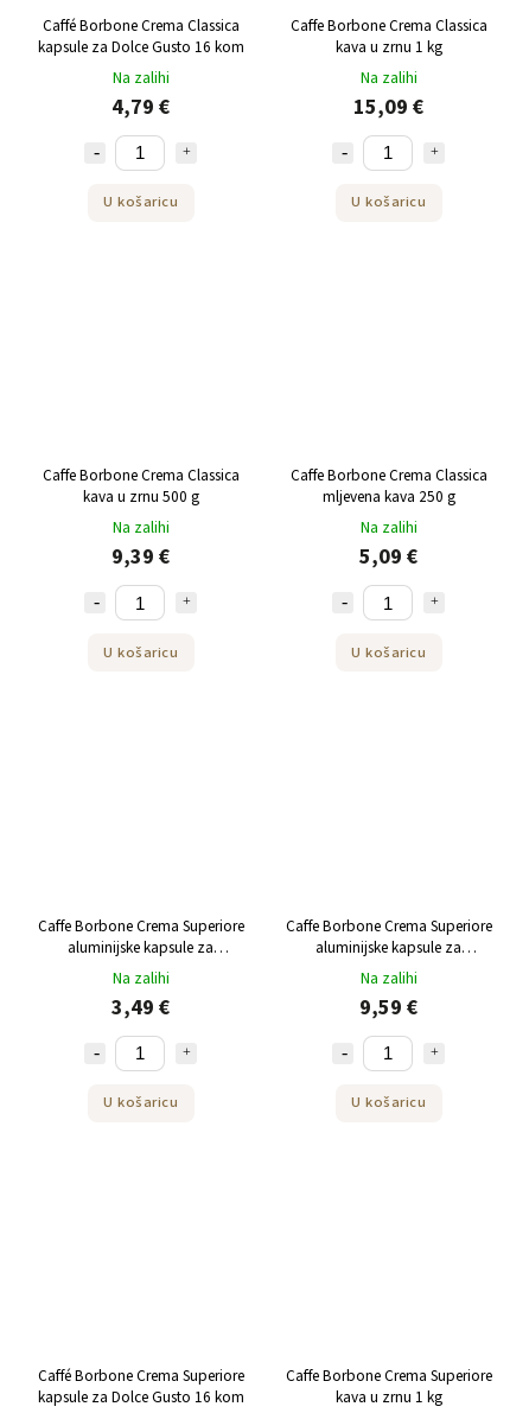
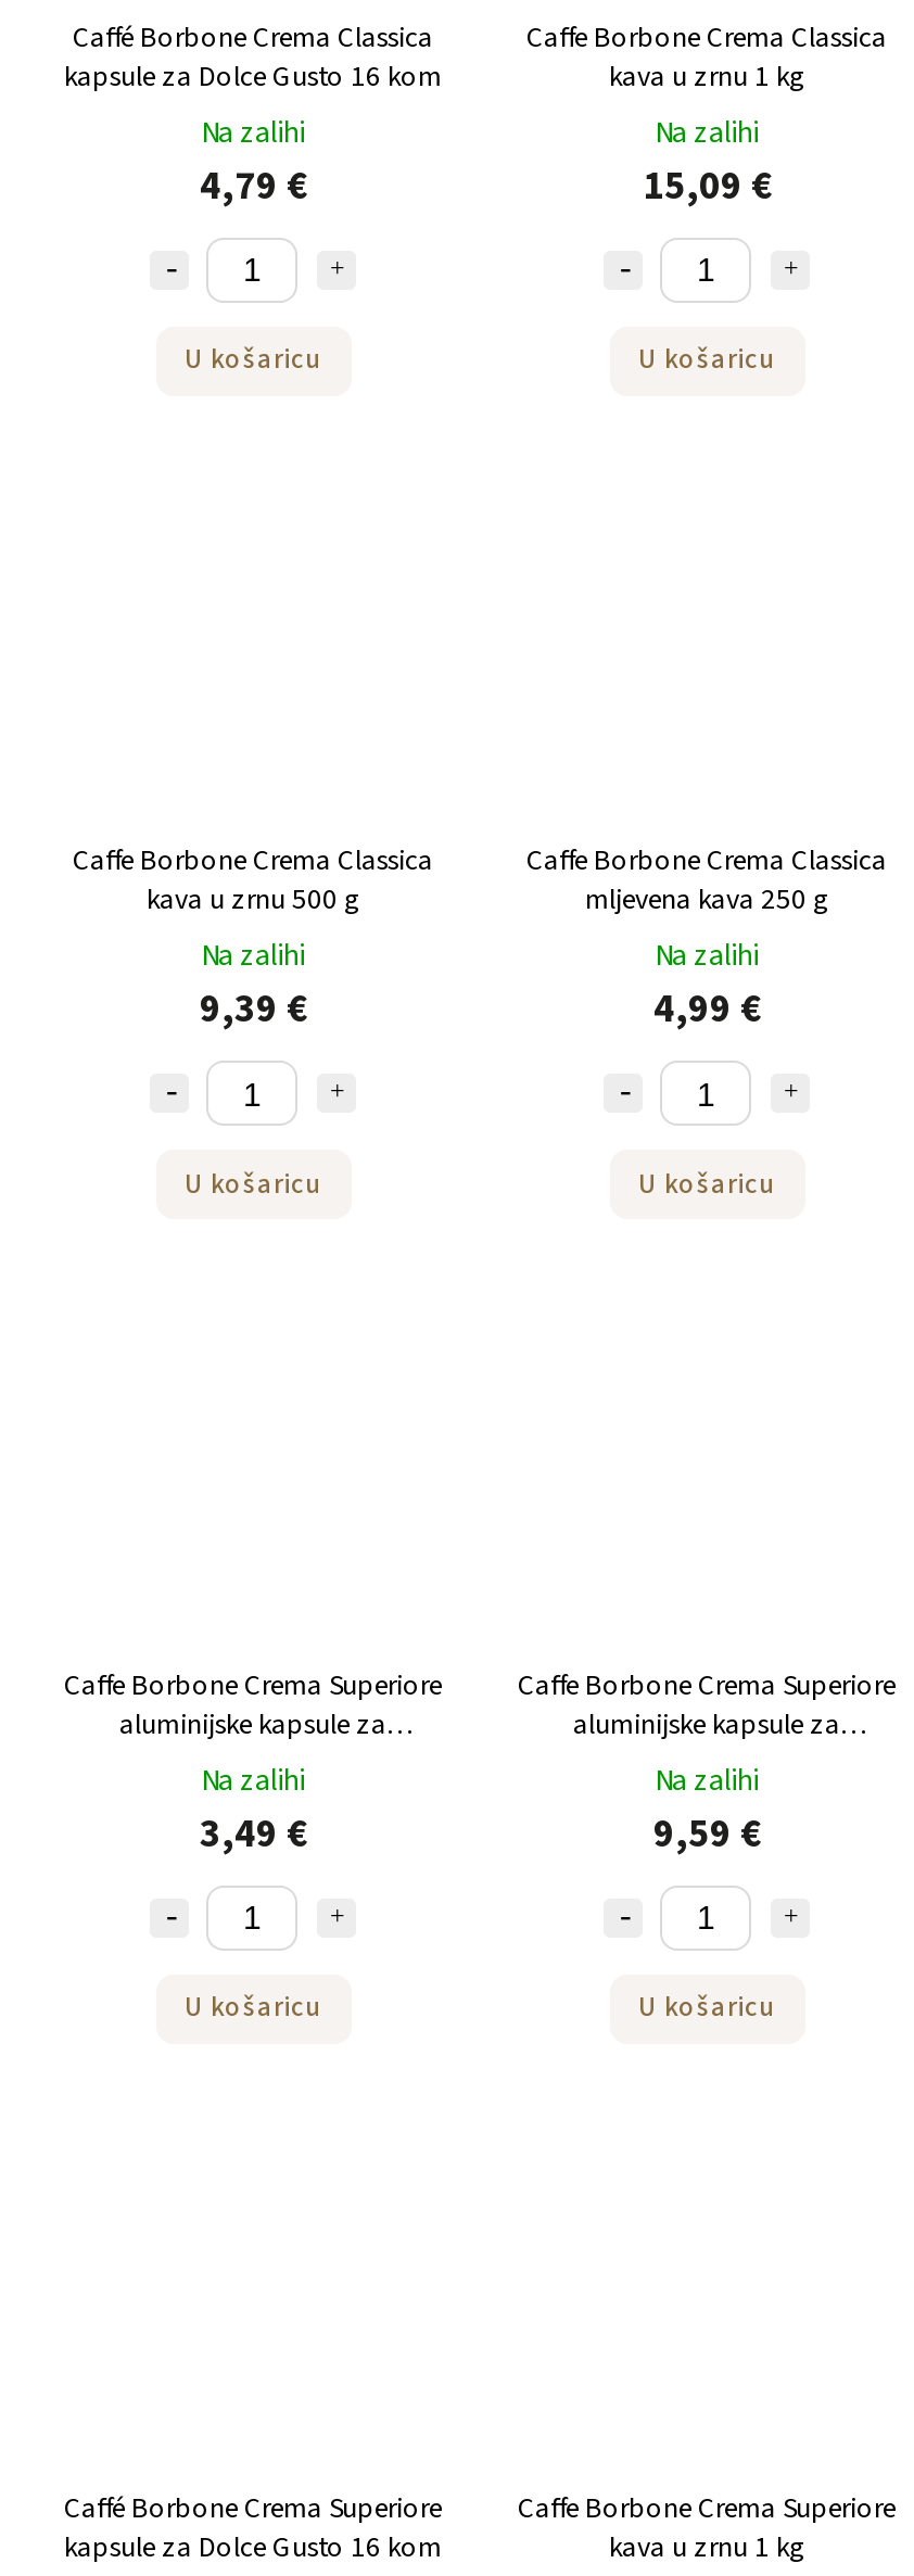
- 5,09 €
+ 4,99 €
